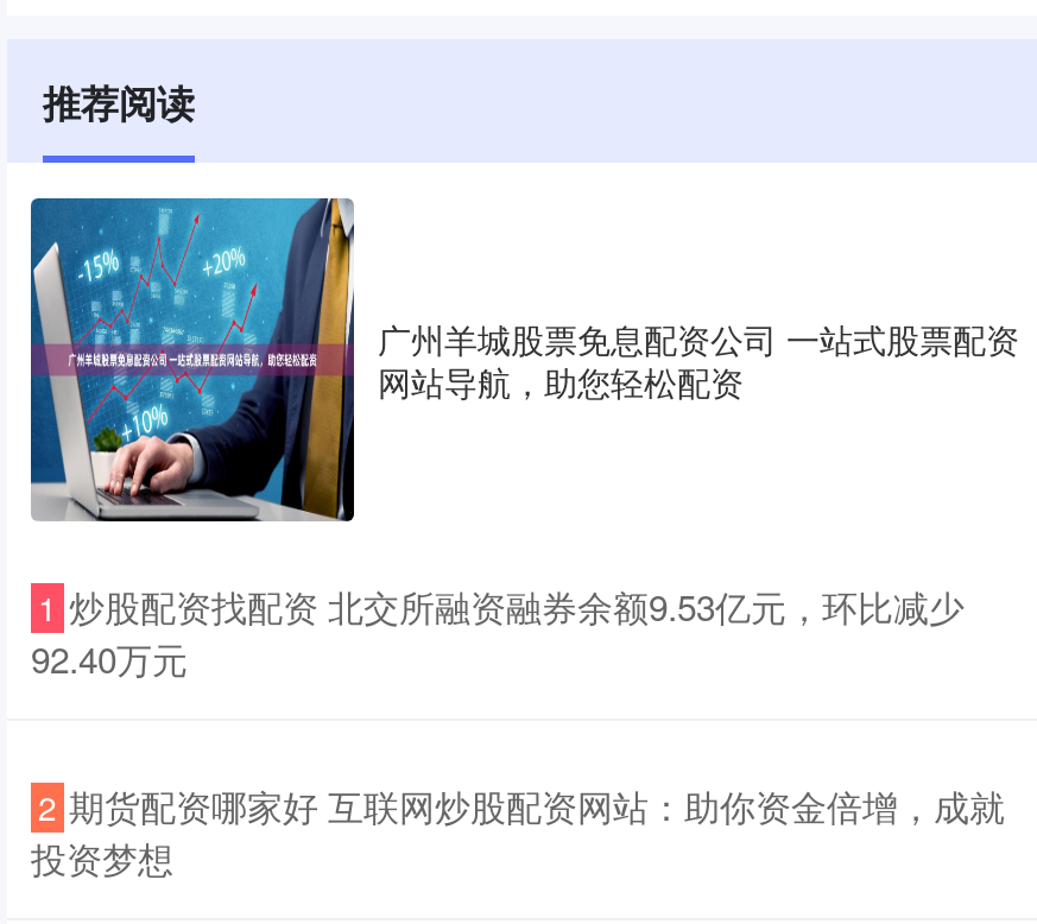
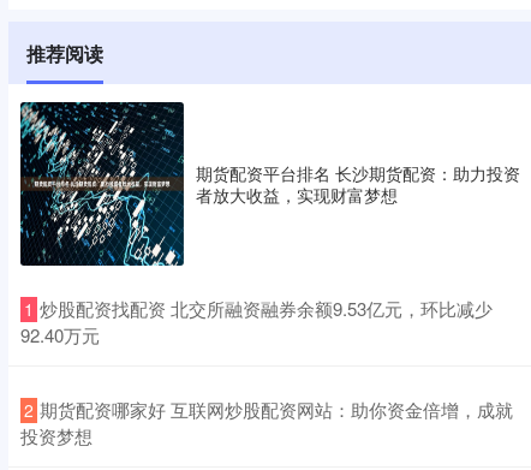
- [image]
- 广州羊城股票免息配资公司 一站式股票配资
- 网站导航，助您轻松配资
+ [image]
+ 期货配资平台排名 长沙期货配资：助力投资
+ 者放大收益，实现财富梦想
